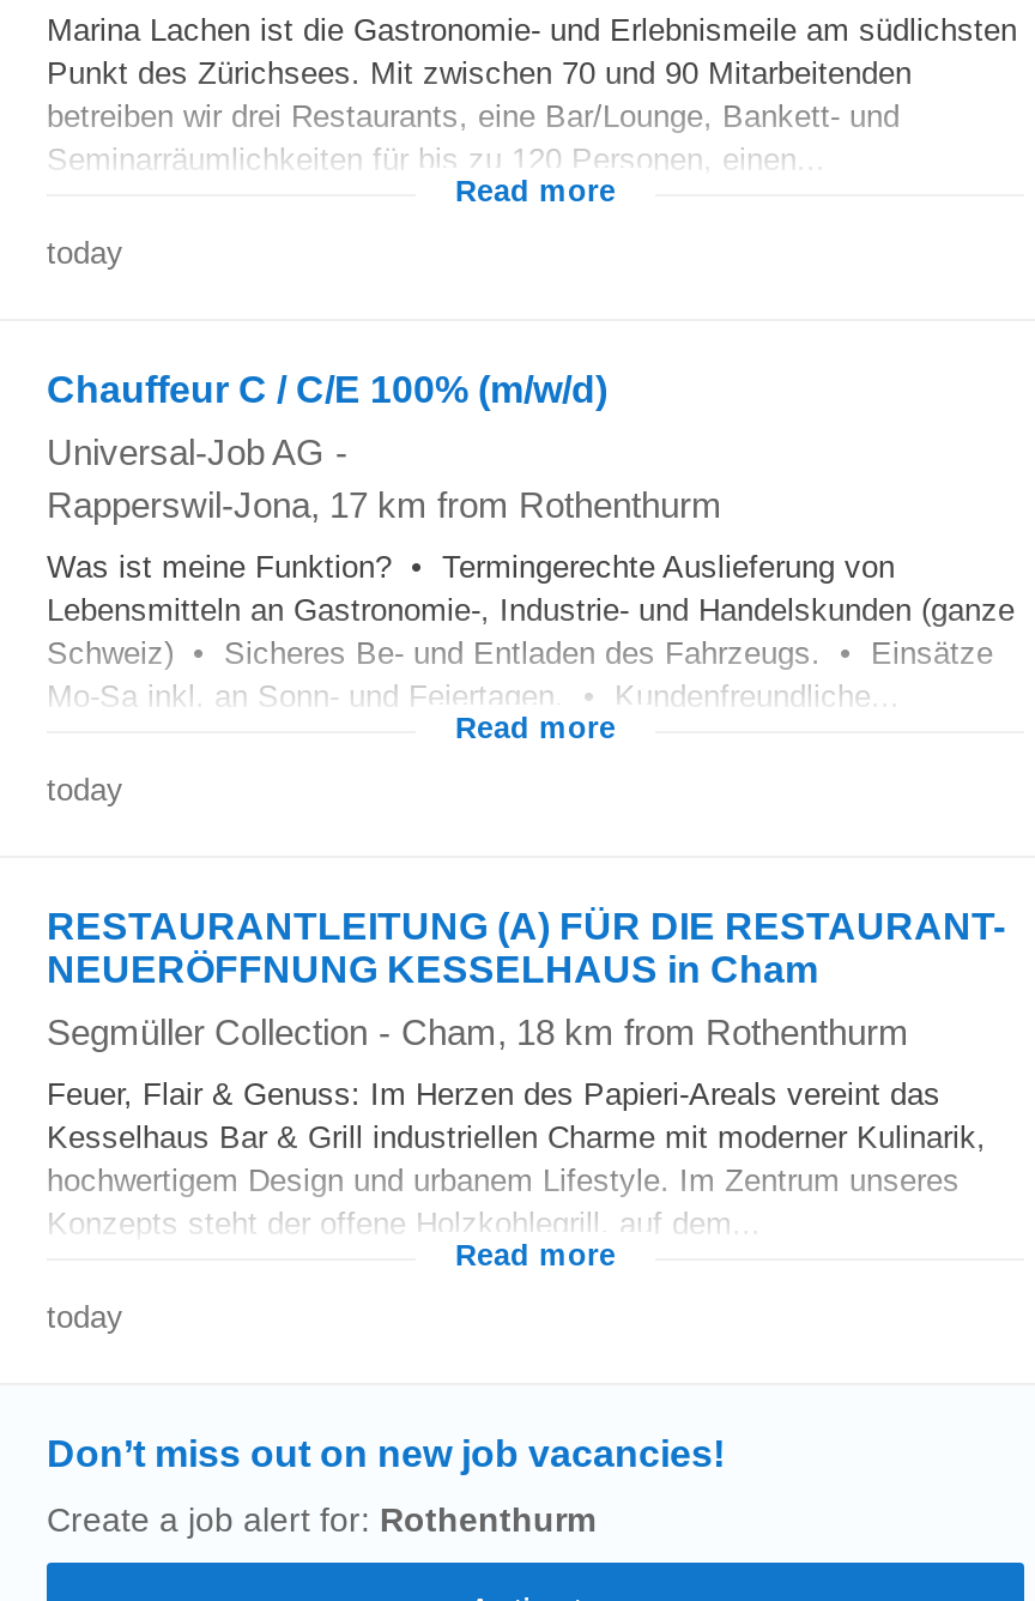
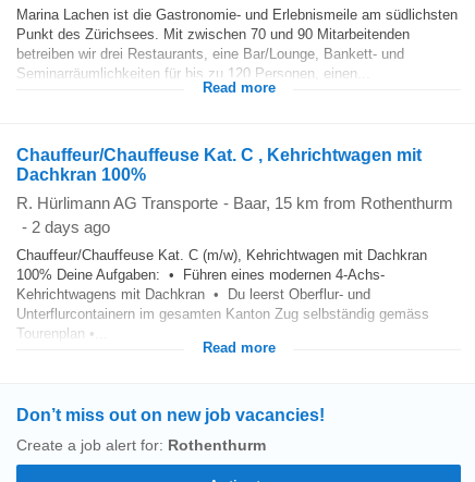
- today
- Chauffeur C / C/E 100% (m/w/d)
- Universal-Job AG -
- Rapperswil-Jona, 17 km from Rothenthurm
- Was ist meine Funktion? • Termingerechte Auslieferung von
- Lebensmitteln an Gastronomie-, Industrie- und Handelskunden (ganze
- Schweiz) • Sicheres Be- und Entladen des Fahrzeugs. • Einsätze
- Mo-Sa inkl. an Sonn- und Feiertagen. • Kundenfreundliche...
+ Chauffeur/Chauffeuse Kat. C , Kehrichtwagen mit
+ Dachkran 100%
+ R. Hürlimann AG Transporte - Baar, 15 km from Rothenthurm
+ - 2 days ago
+ Chauffeur/Chauffeuse Kat. C (m/w), Kehrichtwagen mit Dachkran
+ 100% Deine Aufgaben: • Führen eines modernen 4-Achs-
+ Kehrichtwagens mit Dachkran • Du leerst Oberflur- und
+ Unterflurcontainern im gesamten Kanton Zug selbständig gemäss
+ Tourenplan •...

- today
- RESTAURANTLEITUNG (A) FÜR DIE RESTAURANT-
- NEUERÖFFNUNG KESSELHAUS in Cham
- Segmüller Collection - Cham, 18 km from Rothenthurm
- Feuer, Flair & Genuss: Im Herzen des Papieri-Areals vereint das
- Kesselhaus Bar & Grill industriellen Charme mit moderner Kulinarik,
- hochwertigem Design und urbanem Lifestyle. Im Zentrum unseres
- Konzepts steht der offene Holzkohlegrill, auf dem...
- Read more
- today
